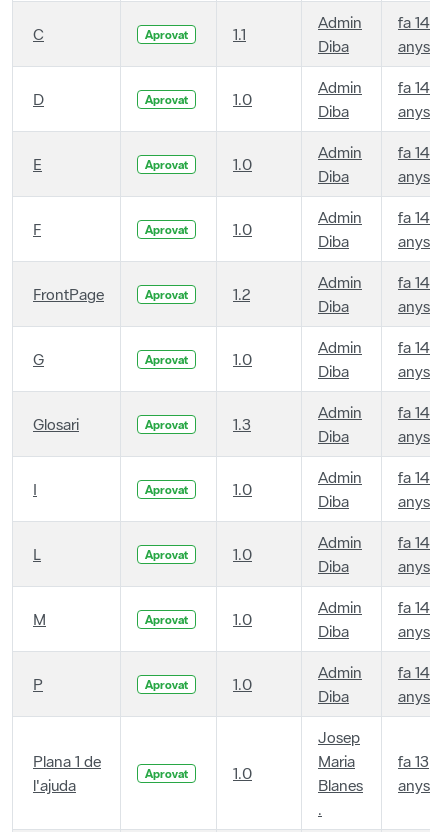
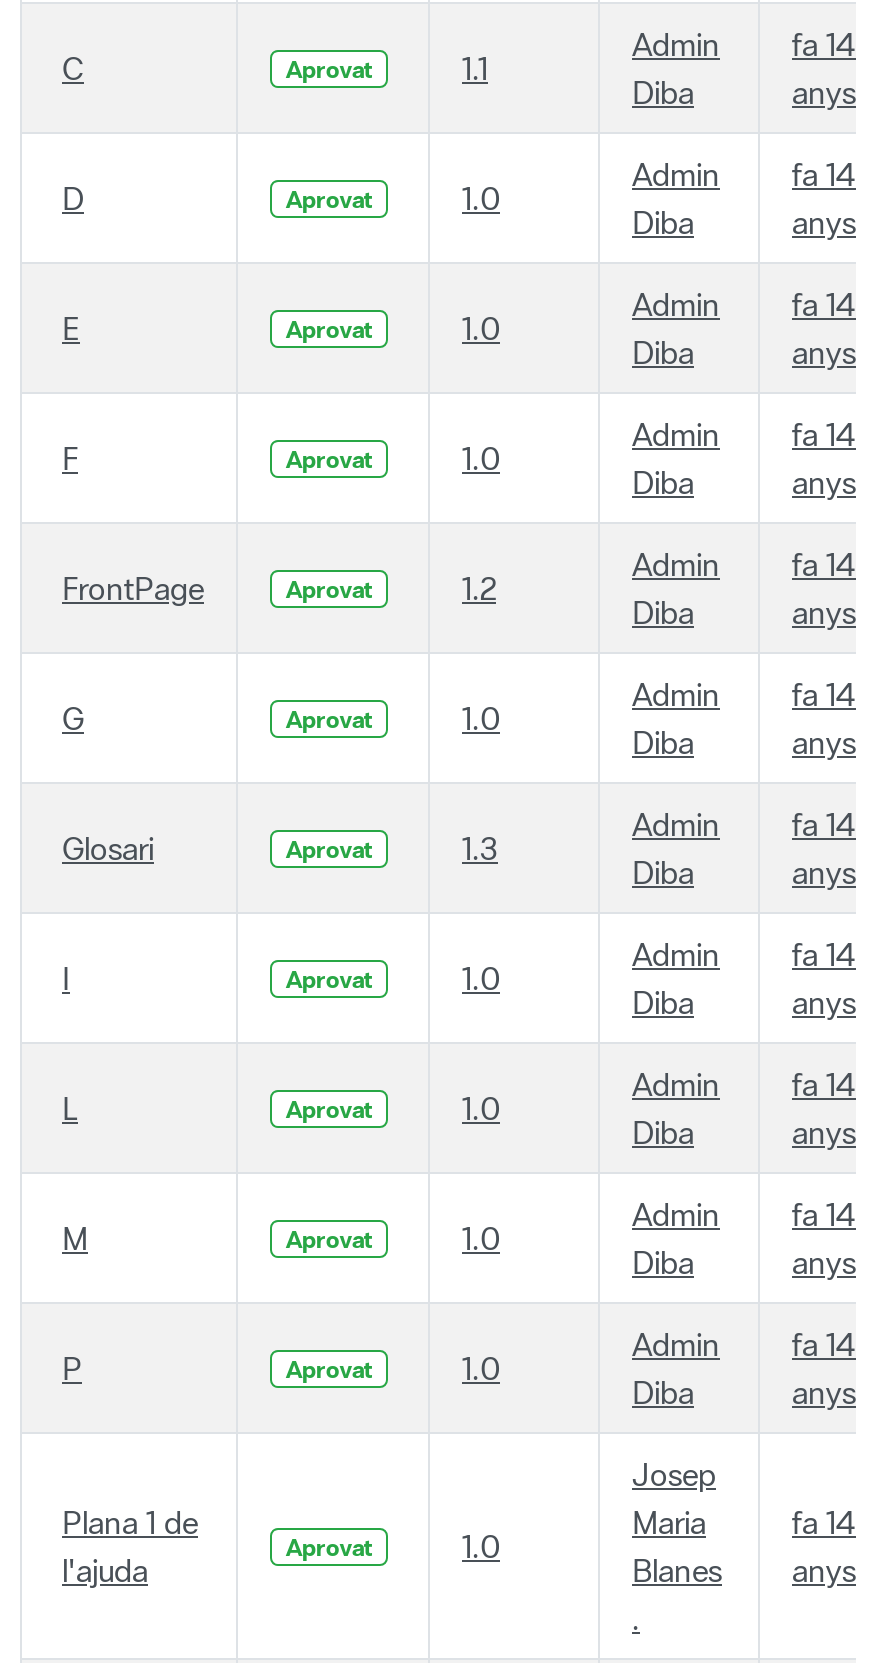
- fa 13
+ fa 14
